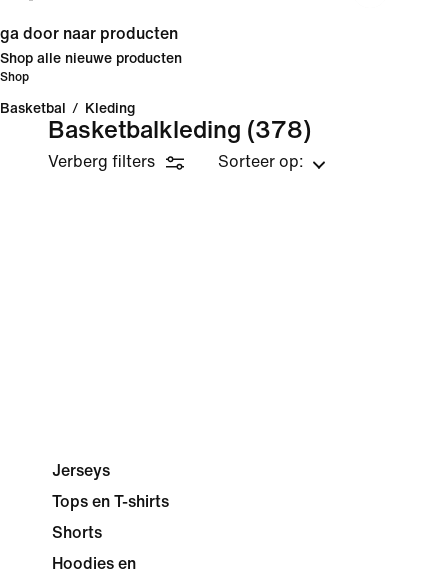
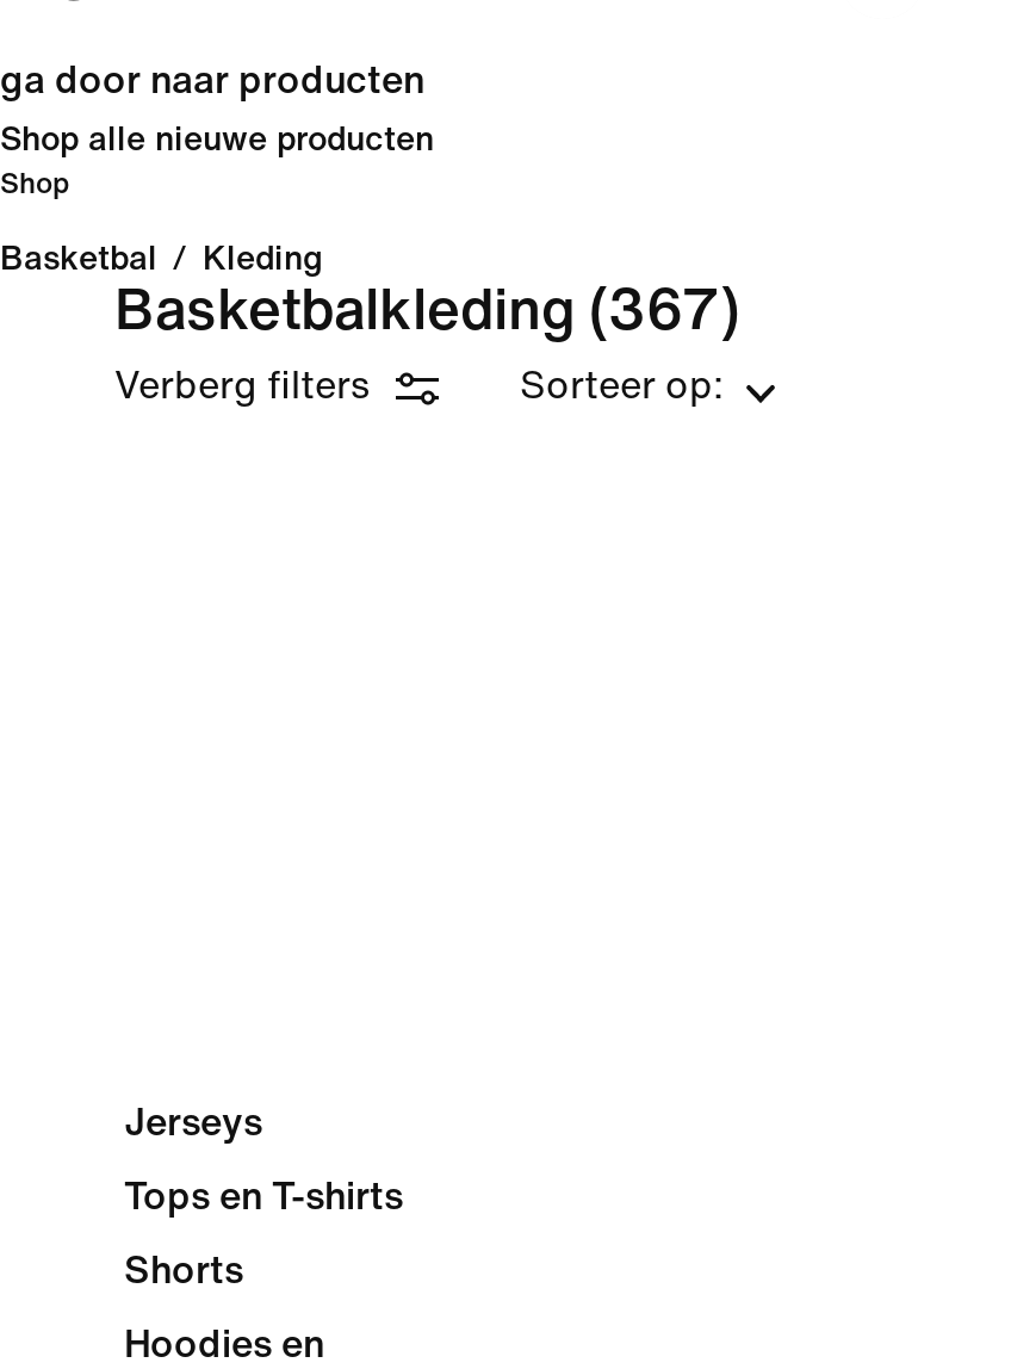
- Basketbalkleding (378)
+ Basketbalkleding (367)
